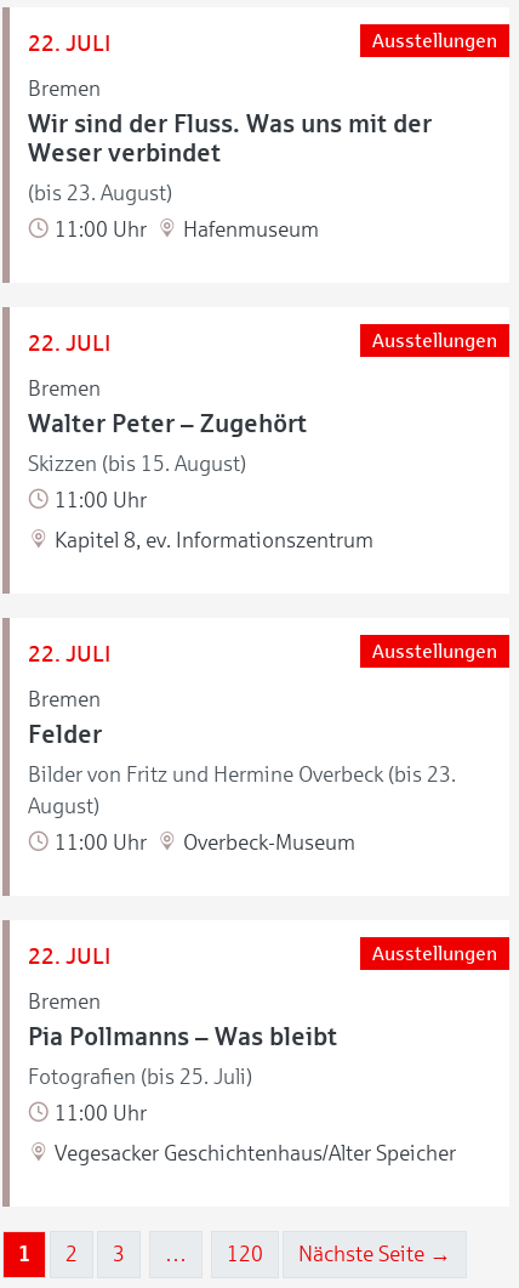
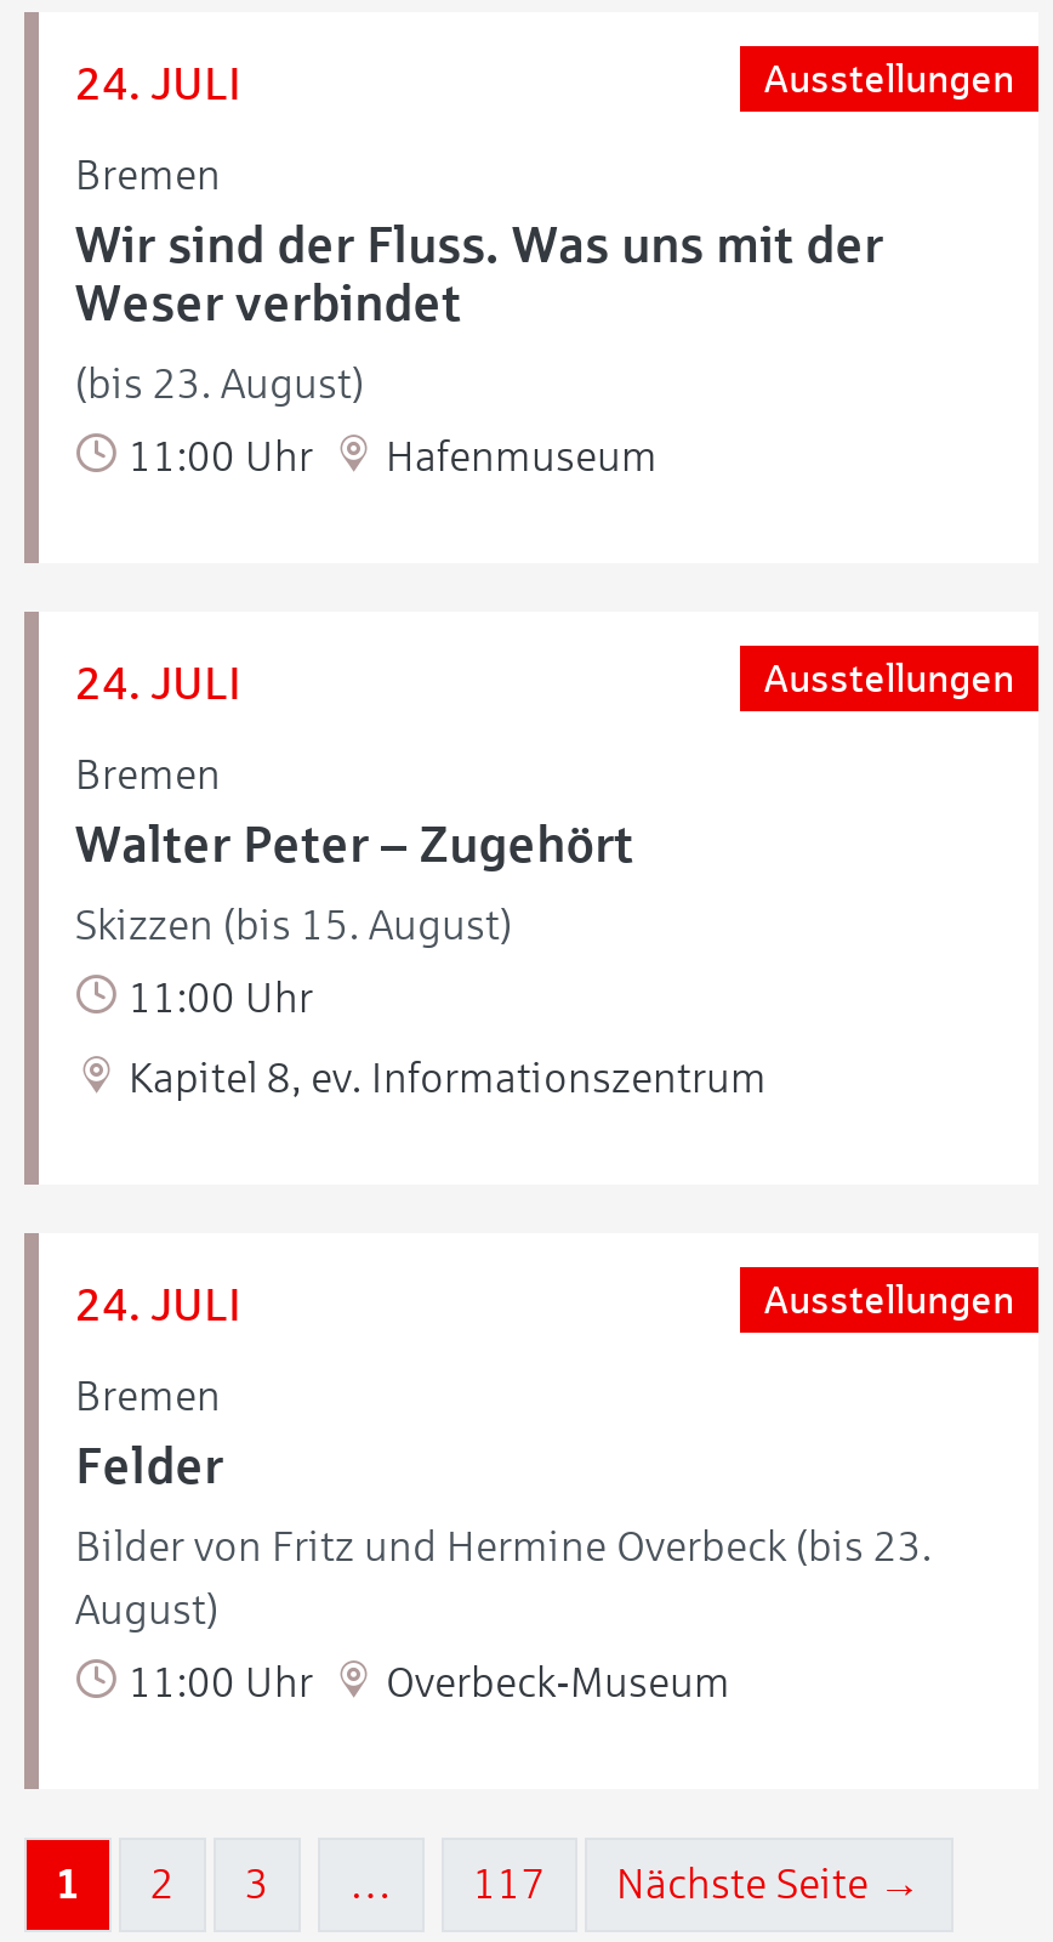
- 22. JULI
+ 24. JULI

- 22. JULI
+ 24. JULI

- 22. JULI
+ 24. JULI

- 22. JULI
- Bremen

- Ausstellungen
- Pia Pollmanns – Was bleibt
- Fotografien (bis 25. Juli)
- 11:00 Uhr
- Vegesacker Geschichtenhaus/Alter Speicher

- 120
+ 117
